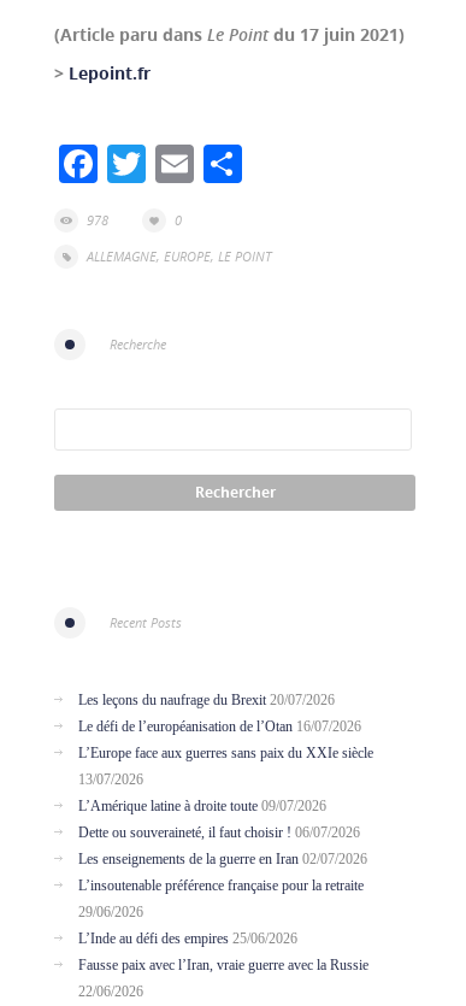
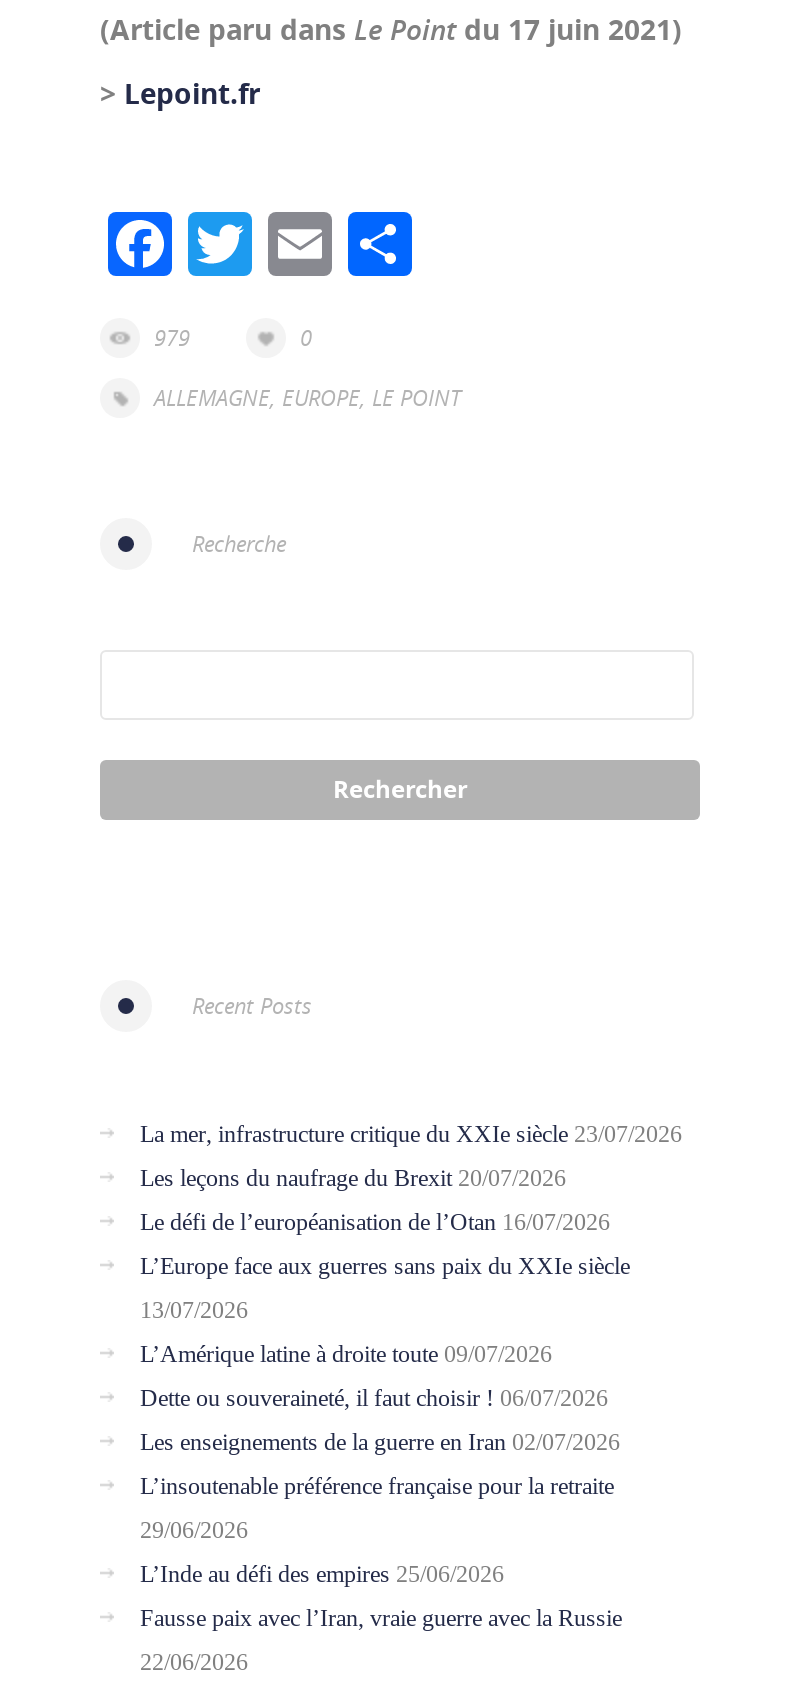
- 978
+ 979

+ La mer, infrastructure critique du XXIe siècle 23/07/2026
